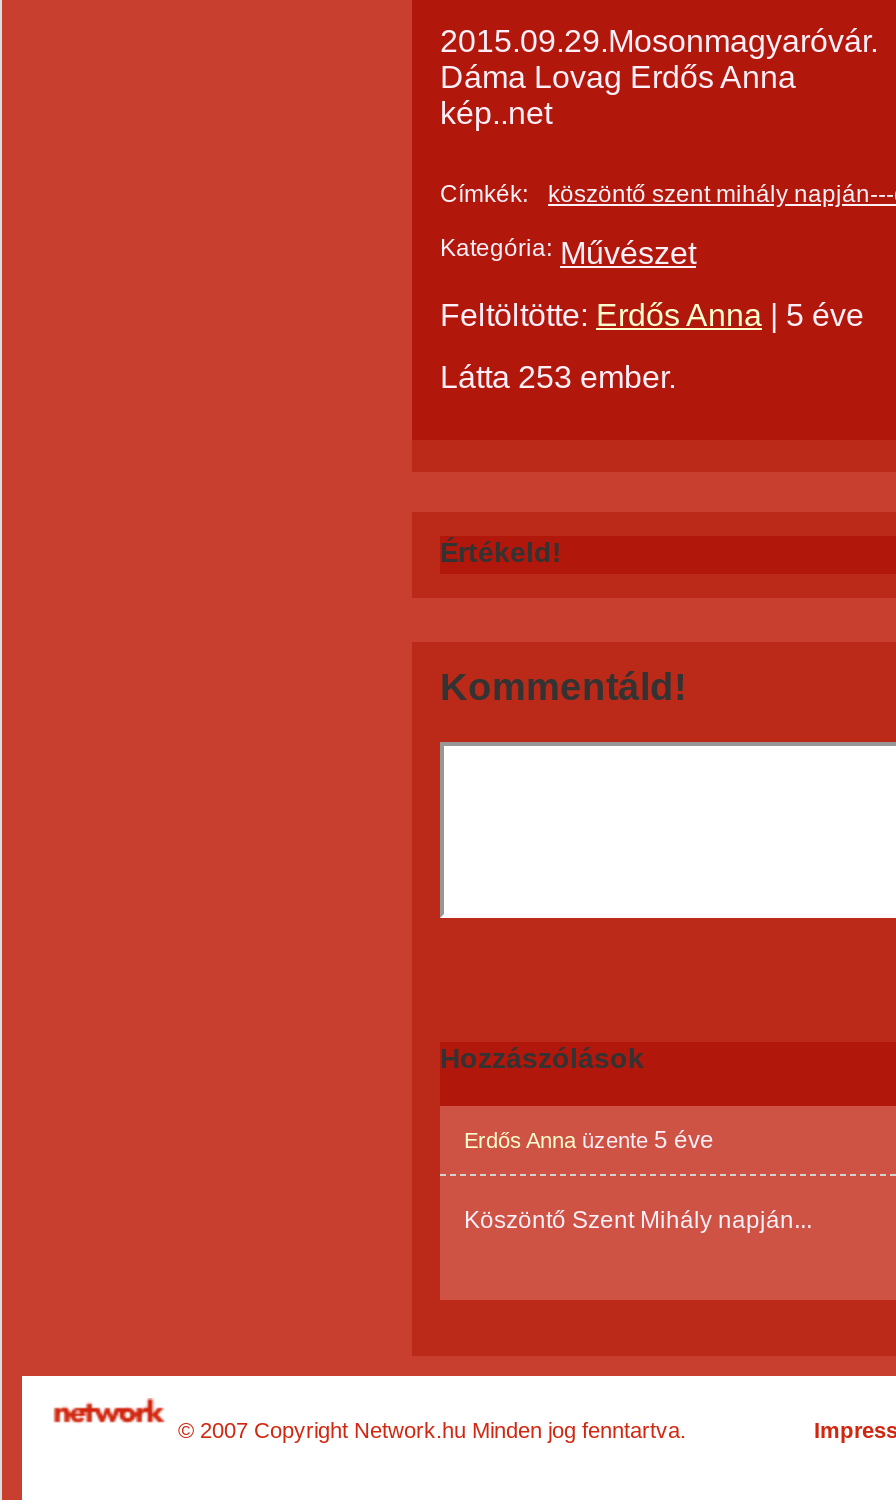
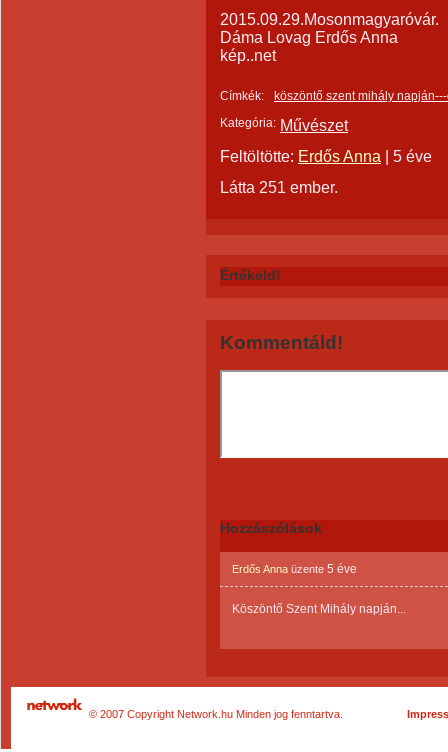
- Látta 253 ember.
+ Látta 251 ember.
